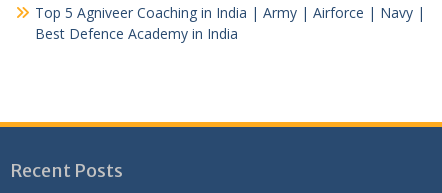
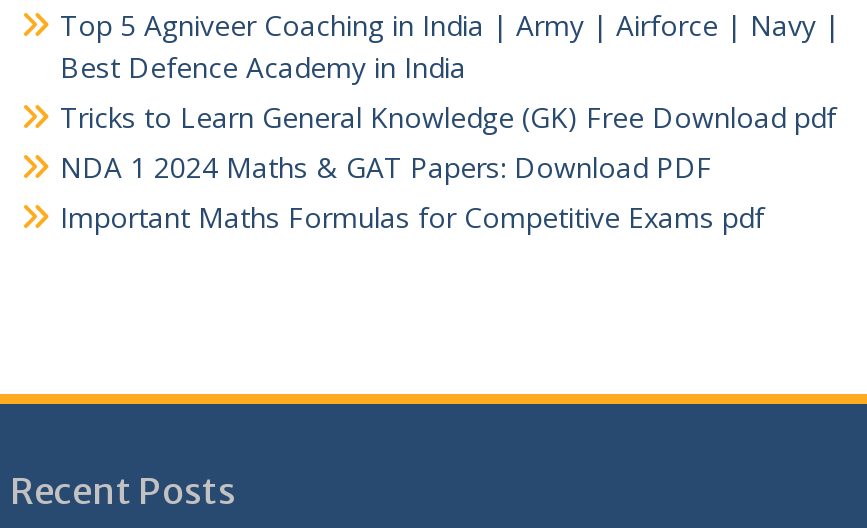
+ Tricks to Learn General Knowledge (GK) Free Download pdf
+ NDA 1 2024 Maths & GAT Papers: Download PDF
+ Important Maths Formulas for Competitive Exams pdf
